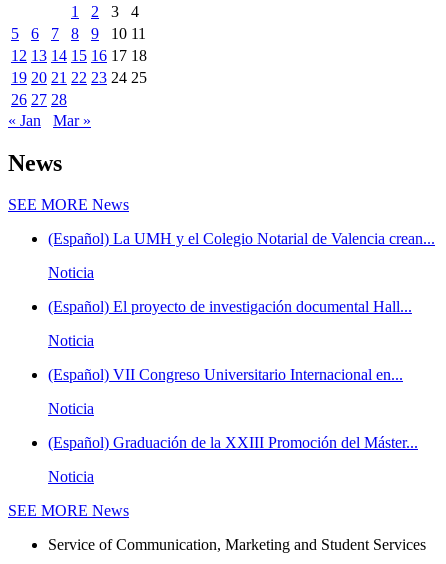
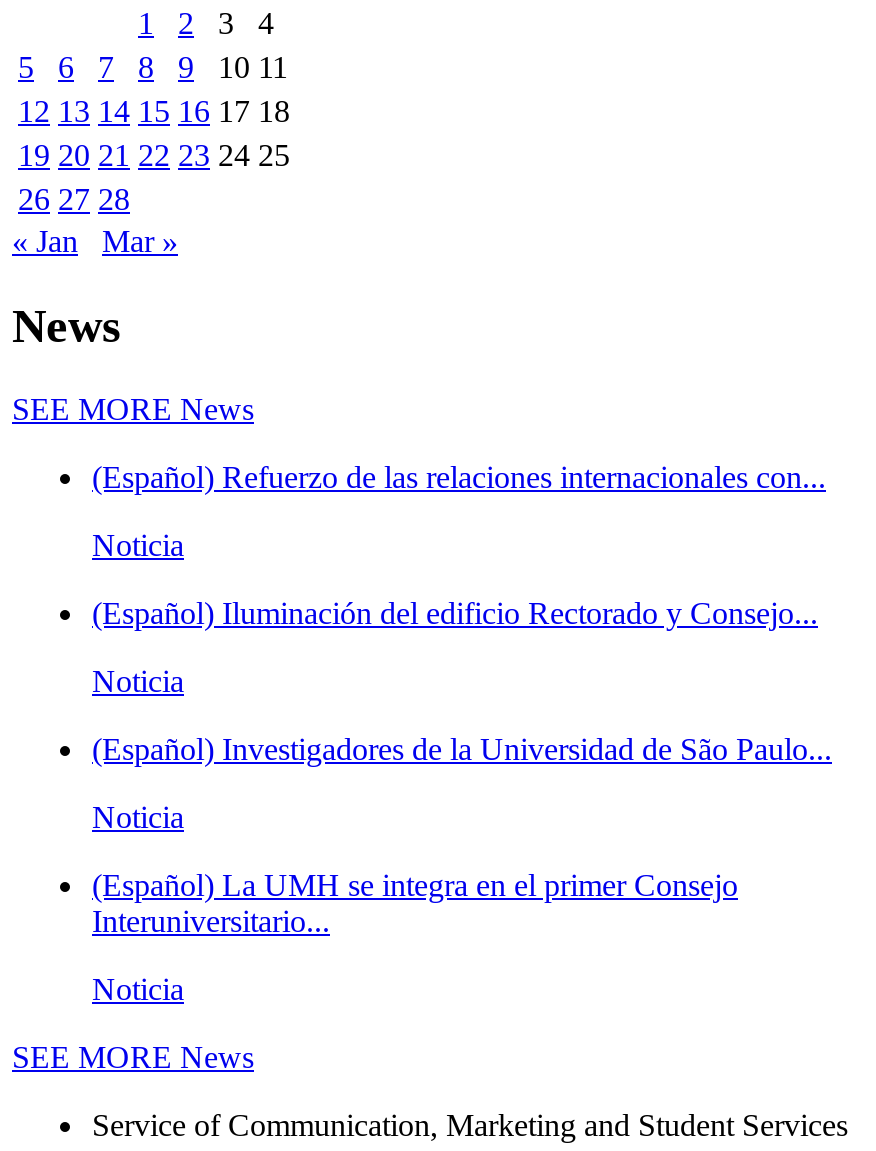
- (Español) La UMH y el Colegio Notarial de Valencia crean...
+ (Español) Refuerzo de las relaciones internacionales con...

- (Español) El proyecto de investigación documental Hall...
+ (Español) Iluminación del edificio Rectorado y Consejo...

- (Español) VII Congreso Universitario Internacional en...
+ (Español) Investigadores de la Universidad de São Paulo...

- (Español) Graduación de la XXIII Promoción del Máster...
+ (Español) La UMH se integra en el primer Consejo
+ Interuniversitario...
